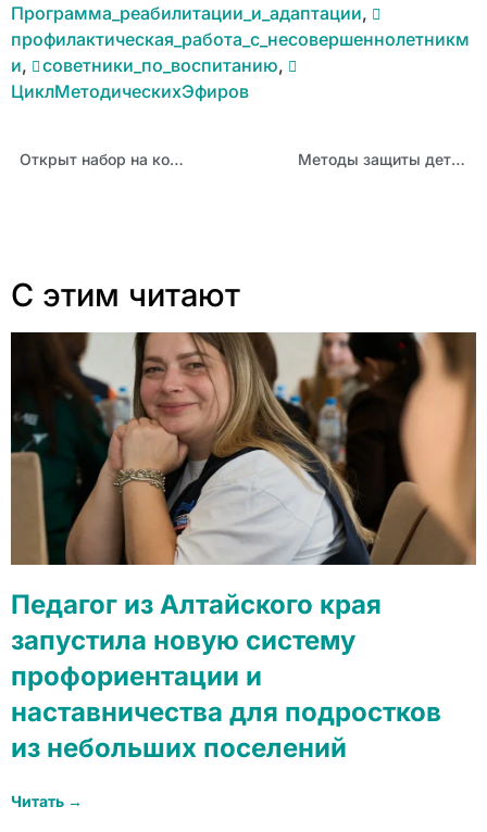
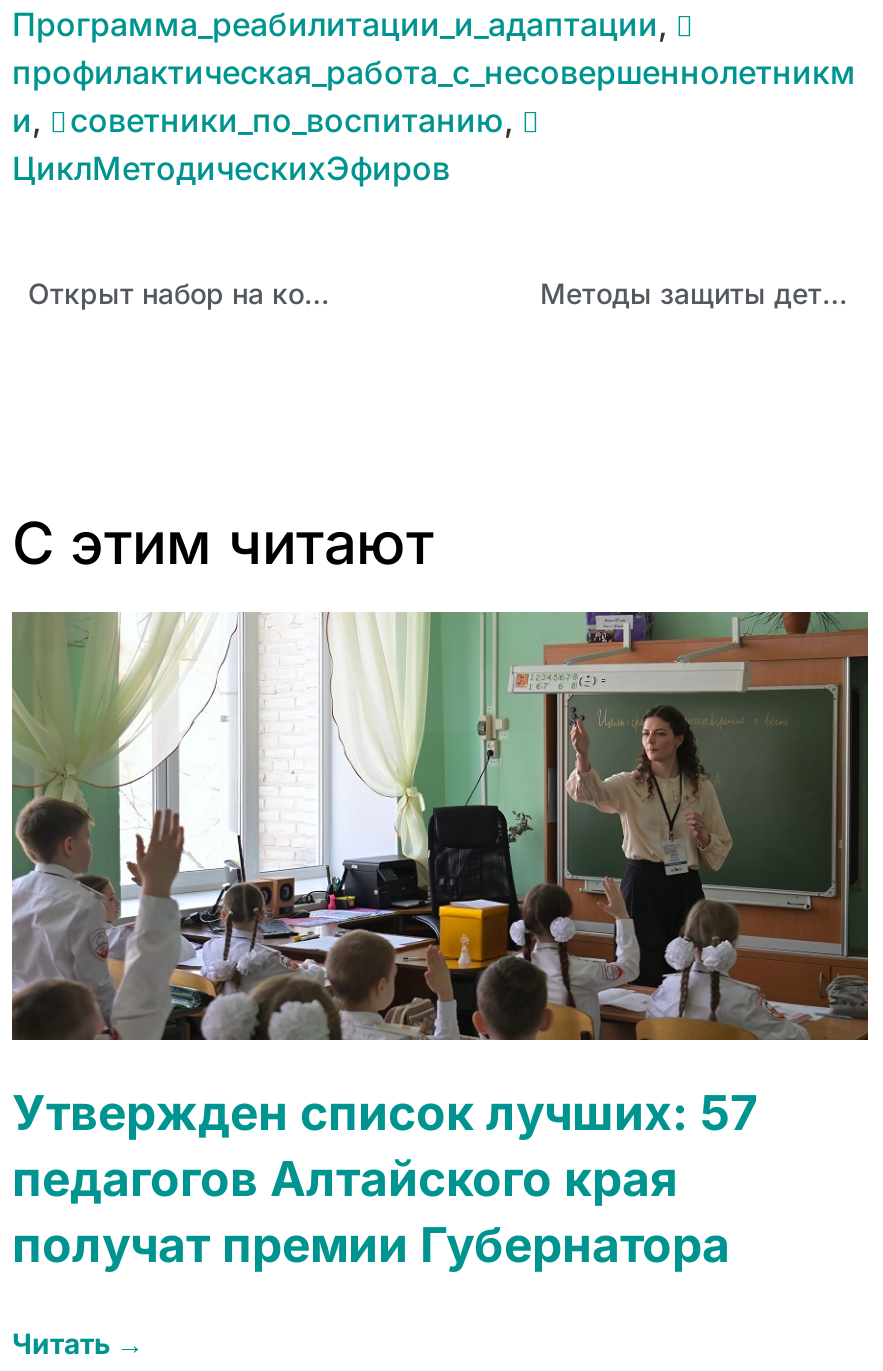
- [image]
- Педагог из Алтайского края
- запустила новую систему
- профориентации и
- наставничества для подростков
- из небольших поселений
+ [image]
+ Утвержден список лучших: 57
+ педагогов Алтайского края
+ получат премии Губернатора
